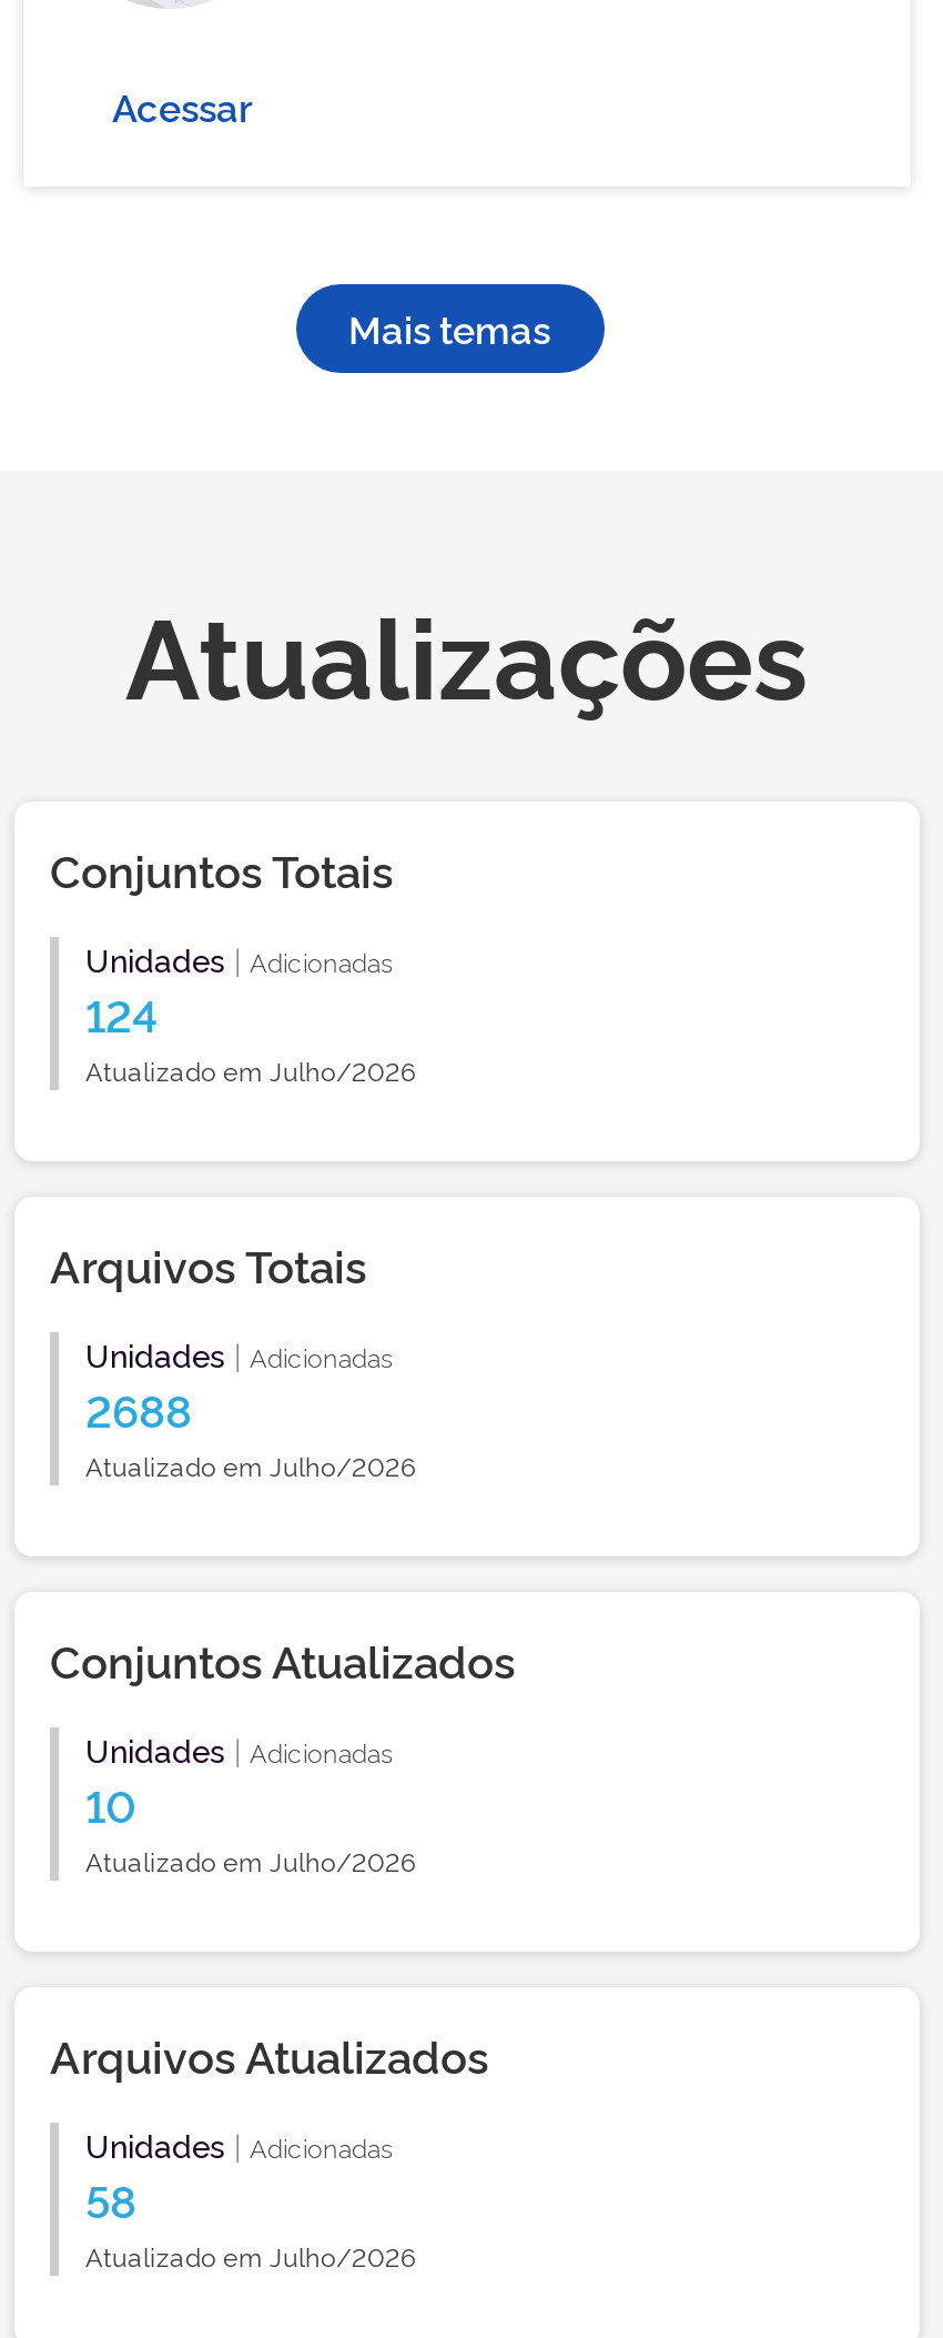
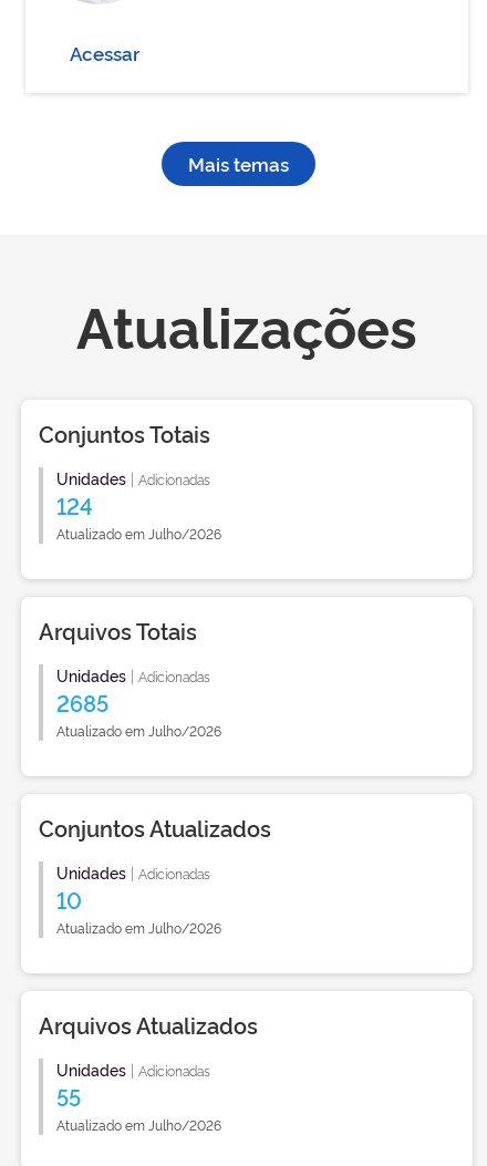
- 2688
+ 2685

- 58
+ 55
